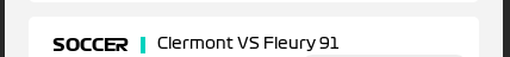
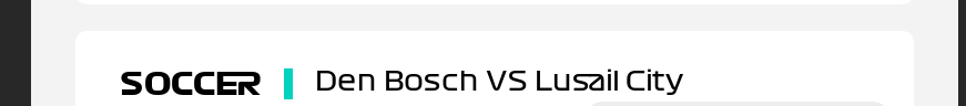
- Clermont VS Fleury 91
+ Den Bosch VS Lusail City
